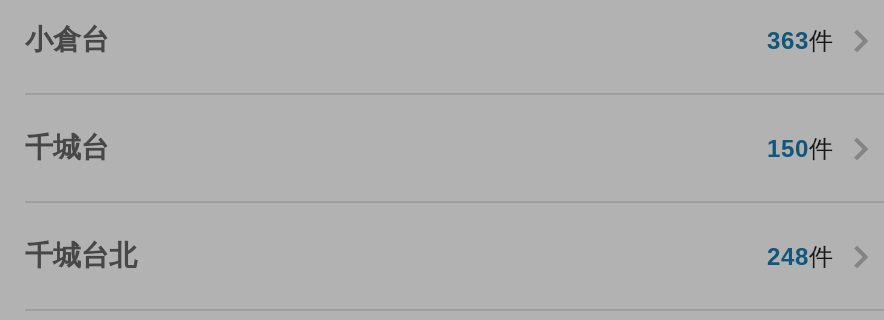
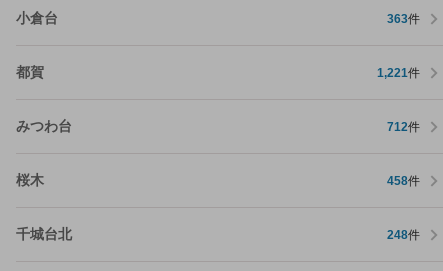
- 千城台
- 150件
+ 都賀
+ 1,221件
+ みつわ台
+ 712件
+ 桜木
+ 458件
